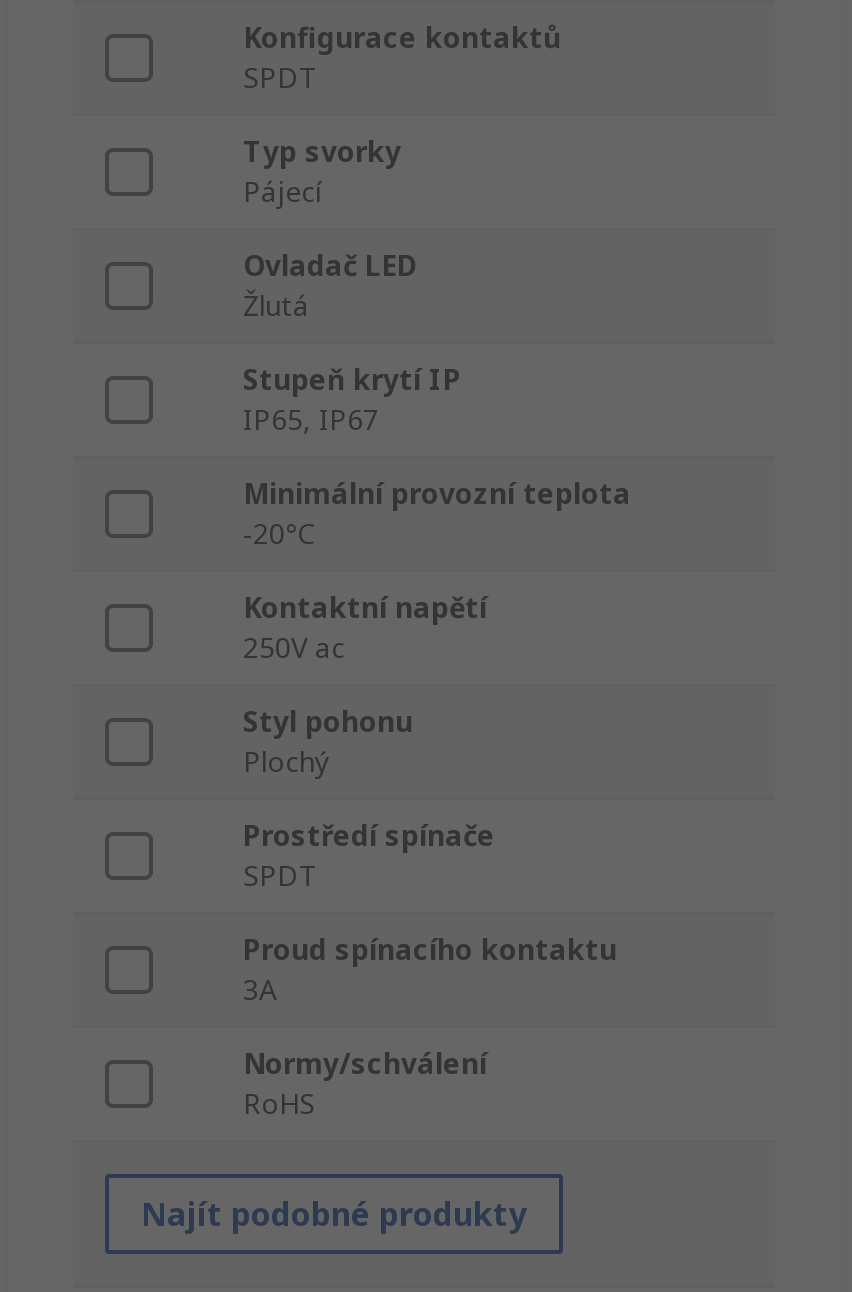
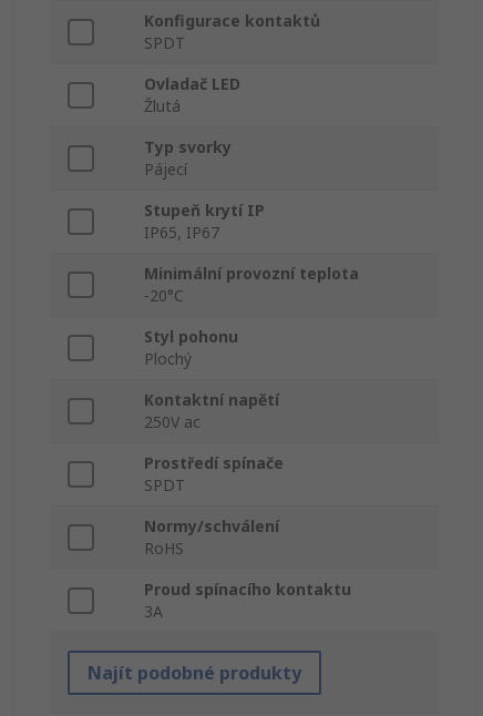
moved down: Typ svorky | Pájecí

moved up: Ovladač LED | Žlutá

moved down: Kontaktní napětí | 250V ac

moved up: Styl pohonu | Plochý

moved down: Proud spínacího kontaktu | 3A

moved up: Normy/schválení | RoHS
